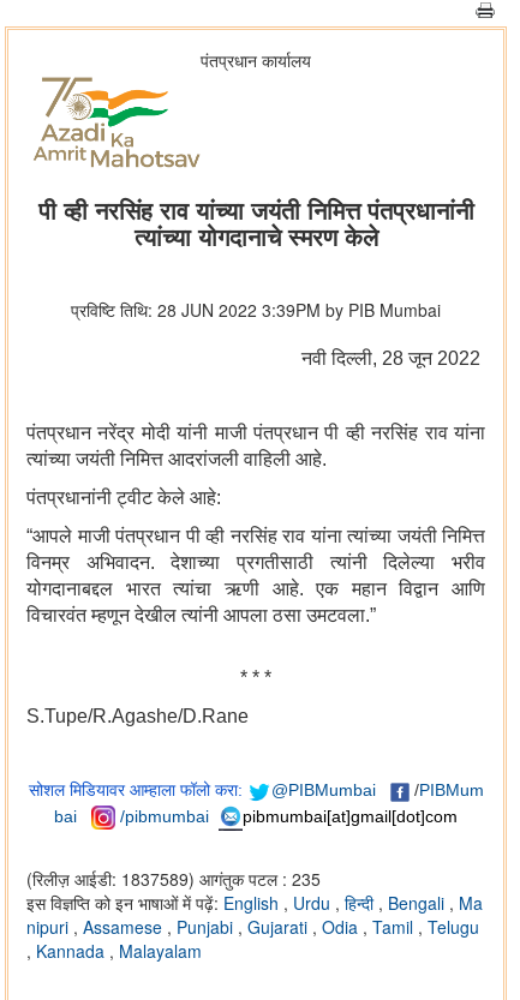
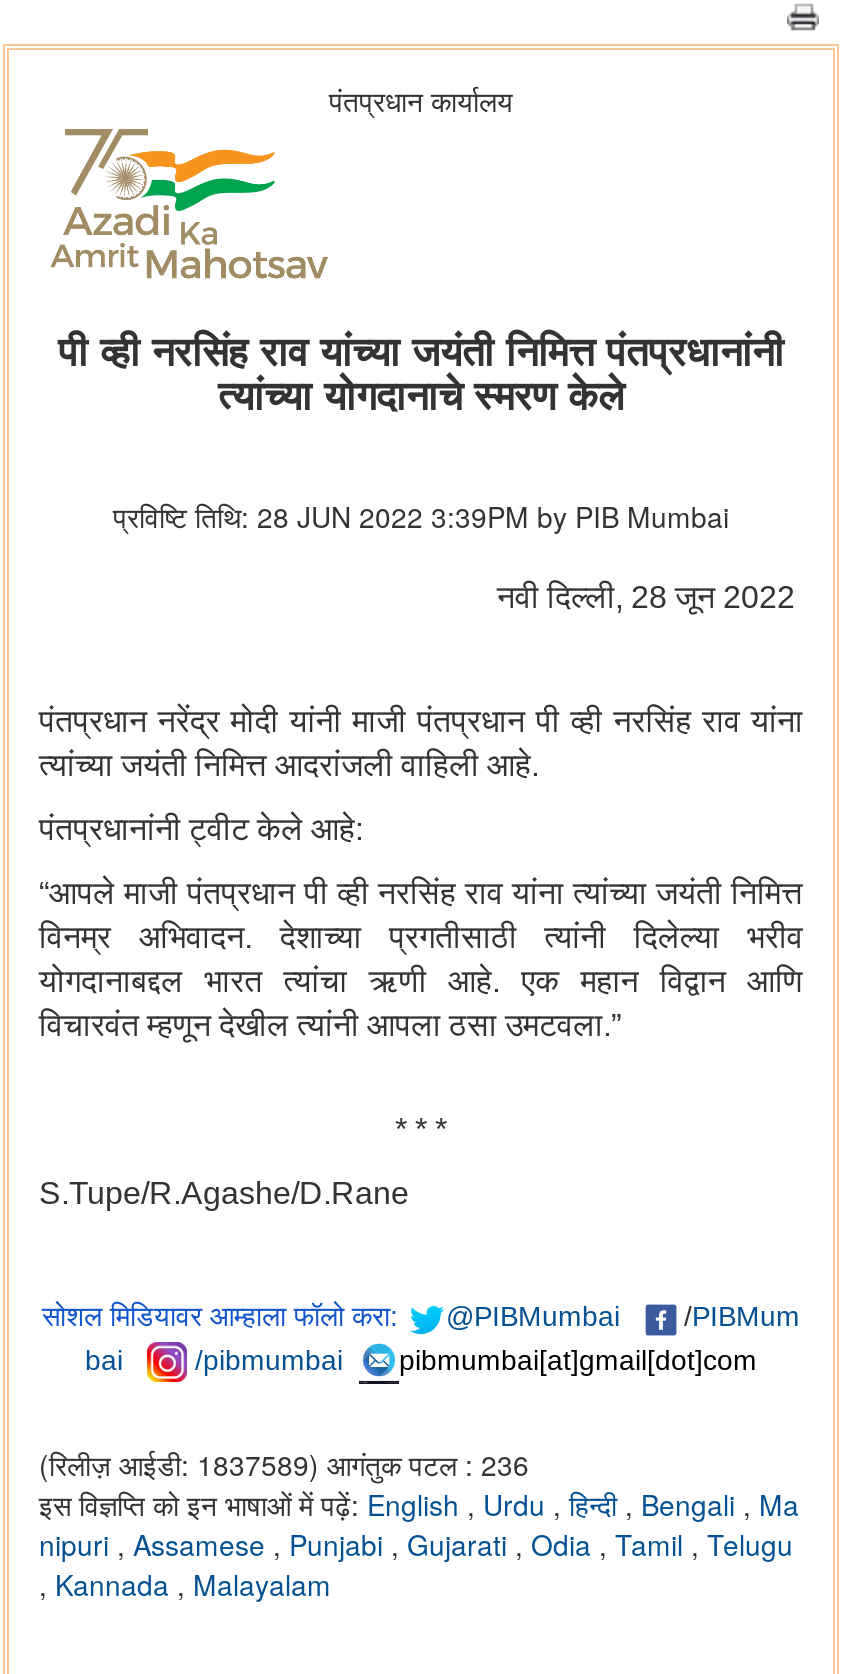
- (रिलीज़ आईडी: 1837589) आगंतुक पटल : 235
+ (रिलीज़ आईडी: 1837589) आगंतुक पटल : 236
